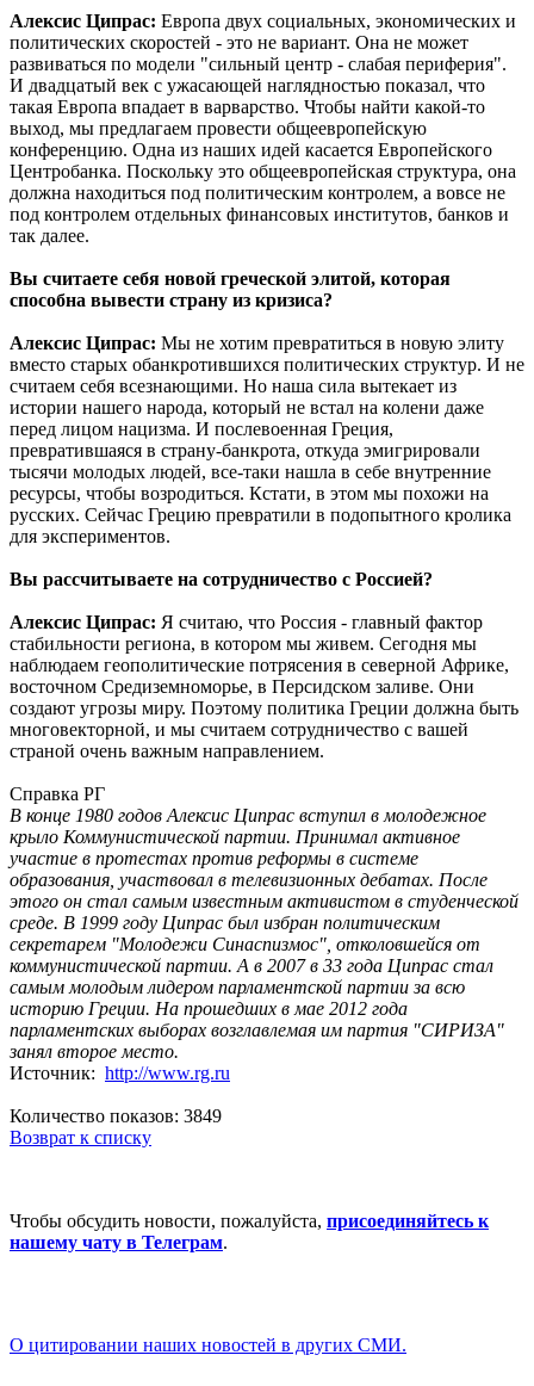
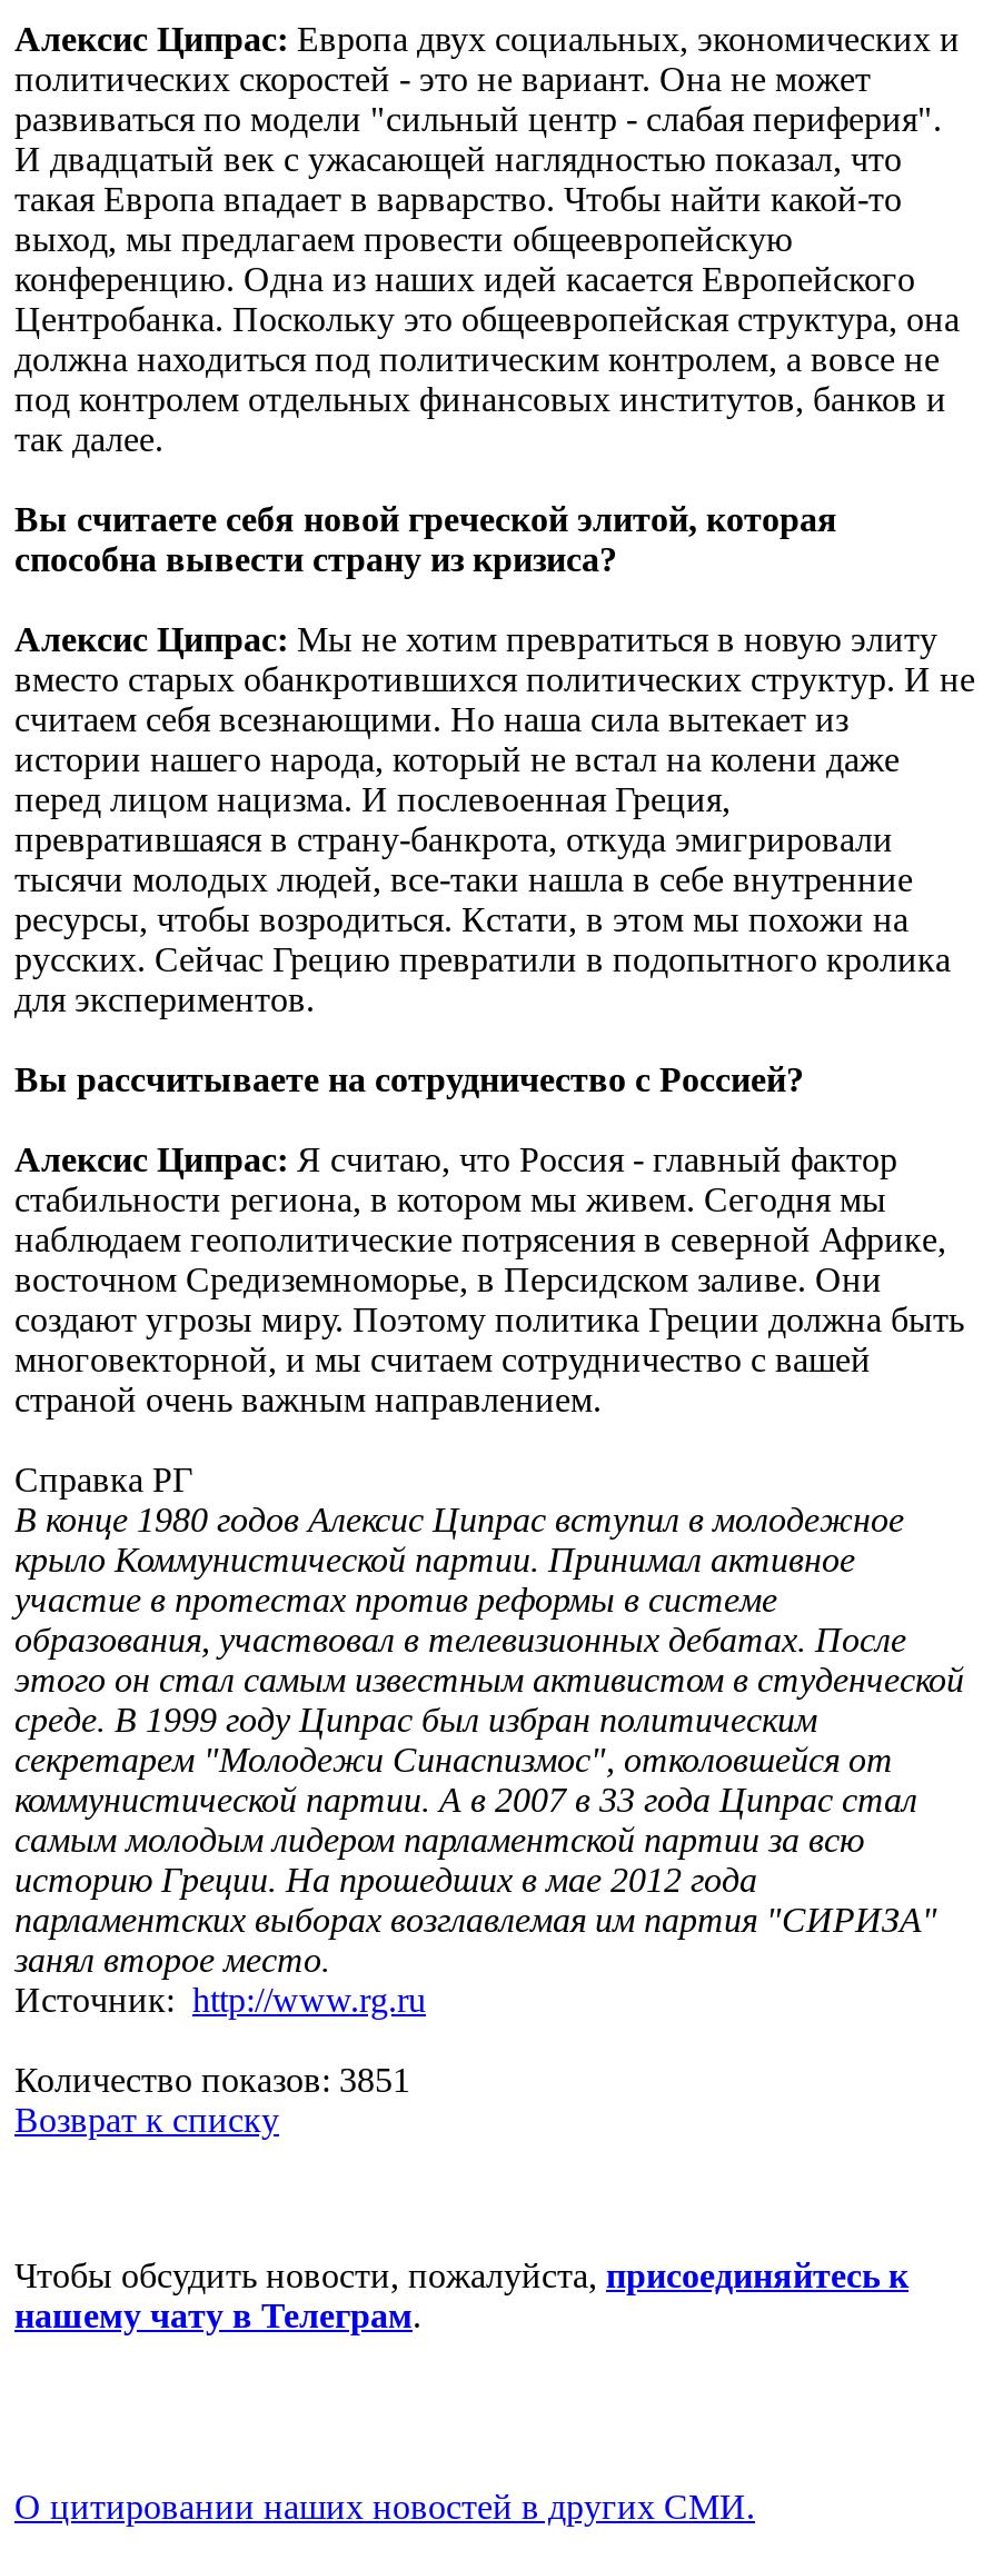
- Количество показов: 3849
+ Количество показов: 3851
